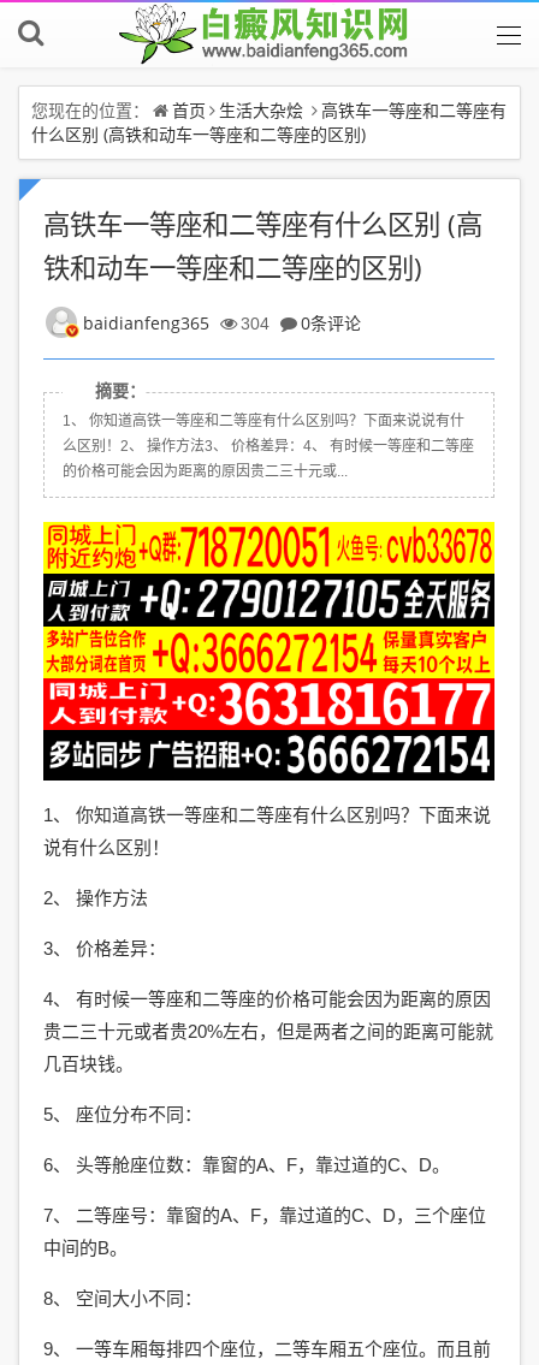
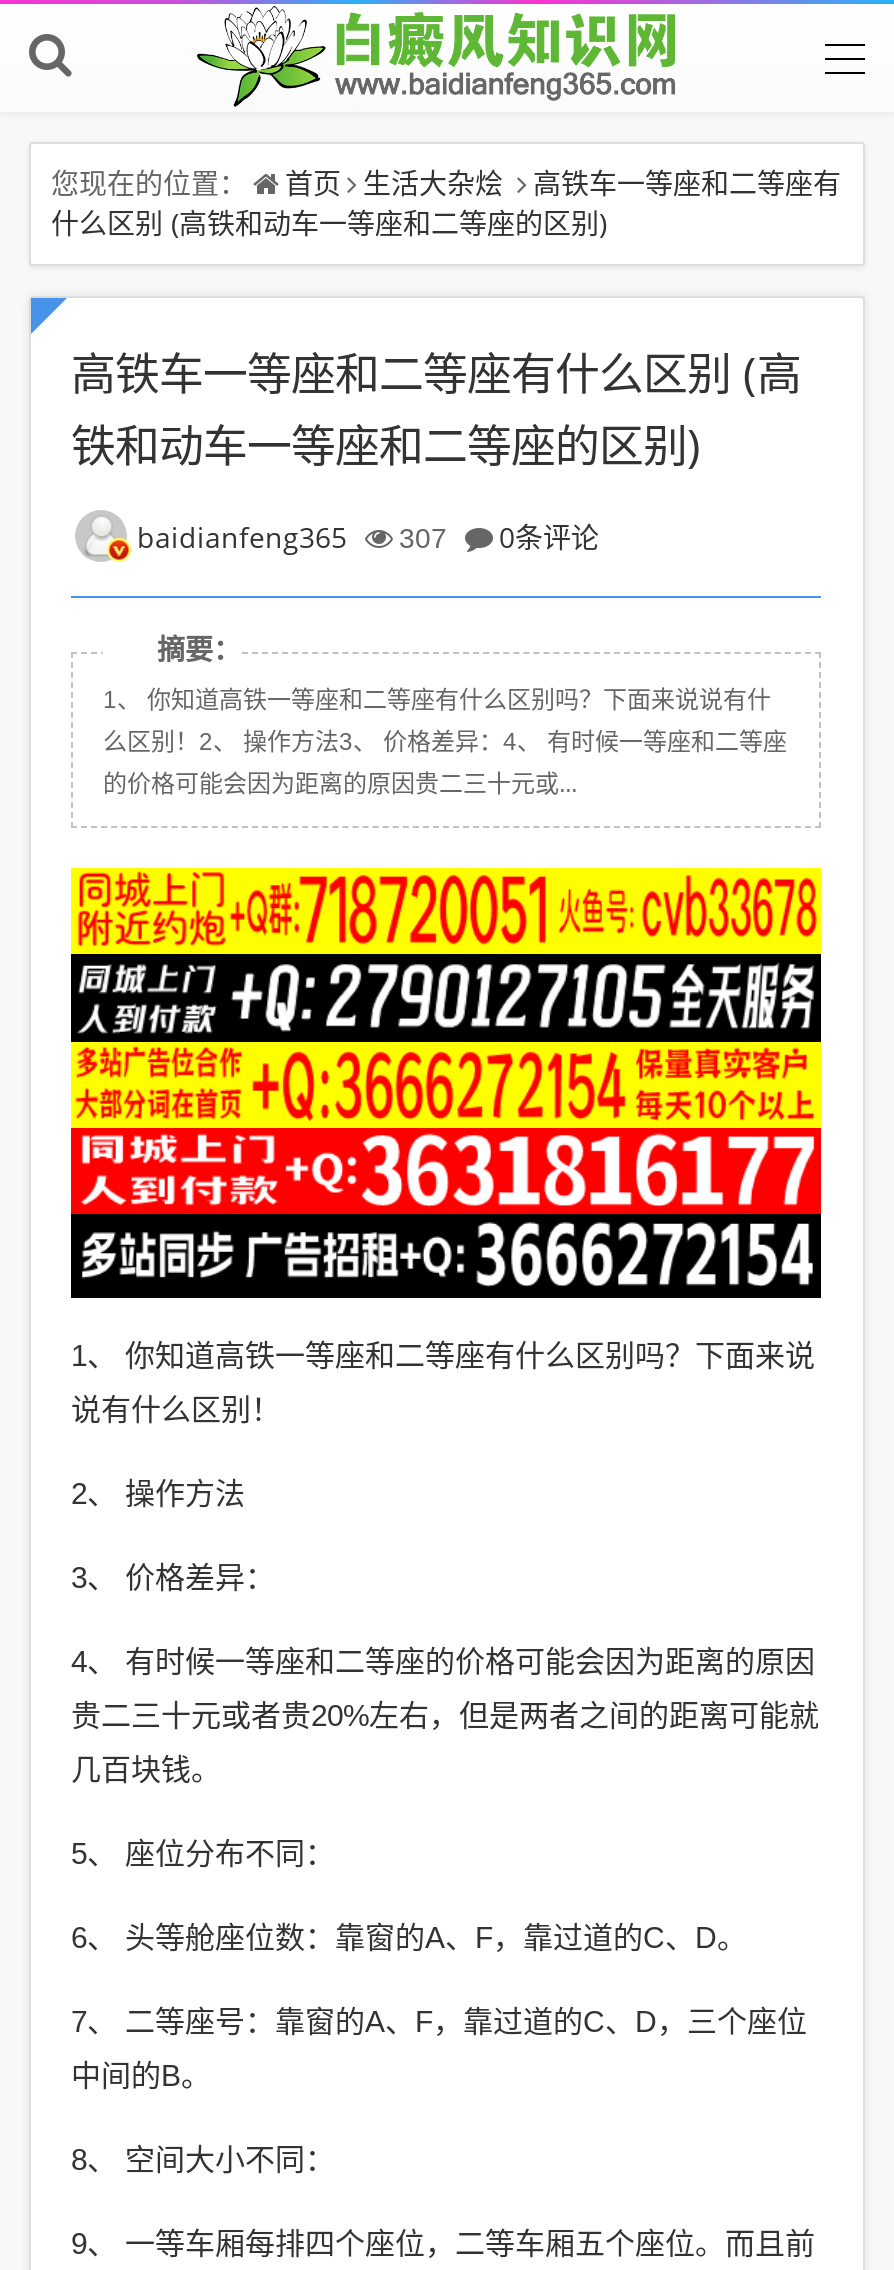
- baidianfeng365 304 0条评论
+ baidianfeng365 307 0条评论
